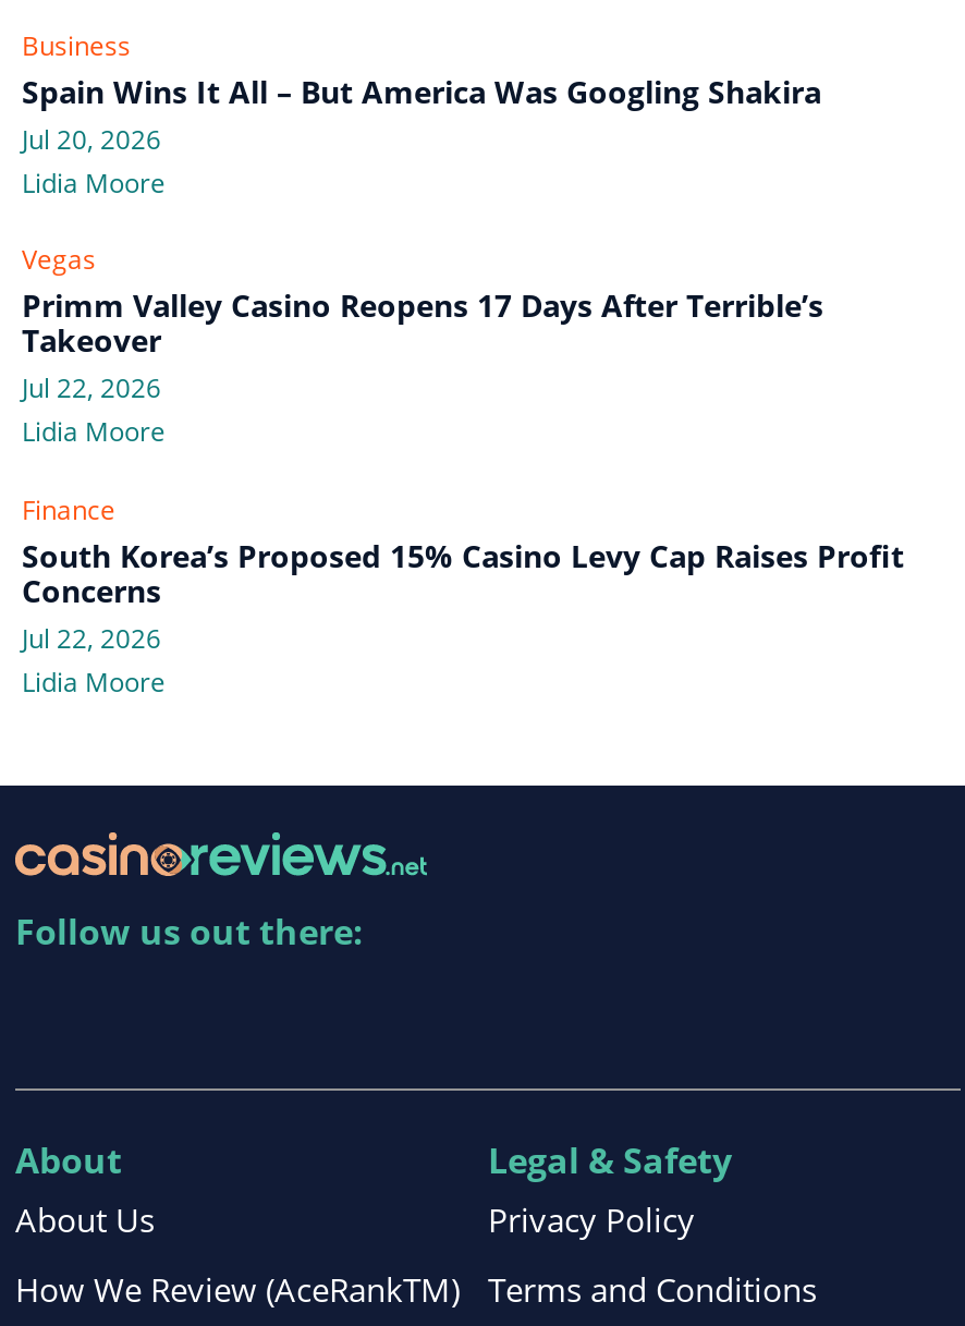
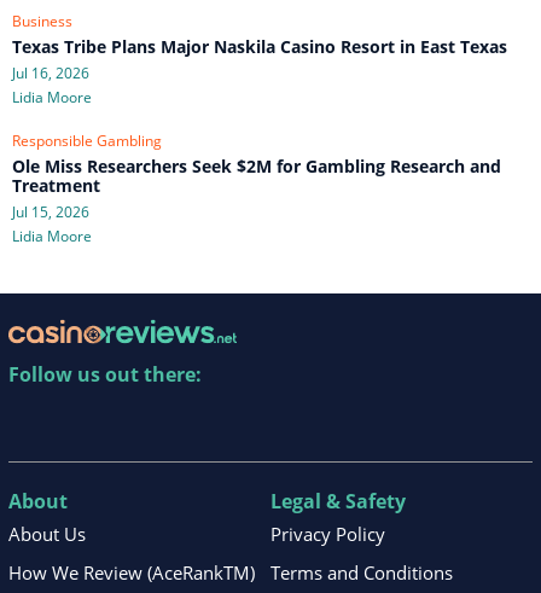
- Spain Wins It All – But America Was Googling Shakira
- Jul 20, 2026
+ Texas Tribe Plans Major Naskila Casino Resort in East Texas
+ Jul 16, 2026

- Vegas
- Primm Valley Casino Reopens 17 Days After Terrible’s
- Takeover
- Jul 22, 2026
- Lidia Moore
- Finance
- South Korea’s Proposed 15% Casino Levy Cap Raises Profit
- Concerns
- Jul 22, 2026
+ Responsible Gambling
+ Ole Miss Researchers Seek $2M for Gambling Research and
+ Treatment
+ Jul 15, 2026
